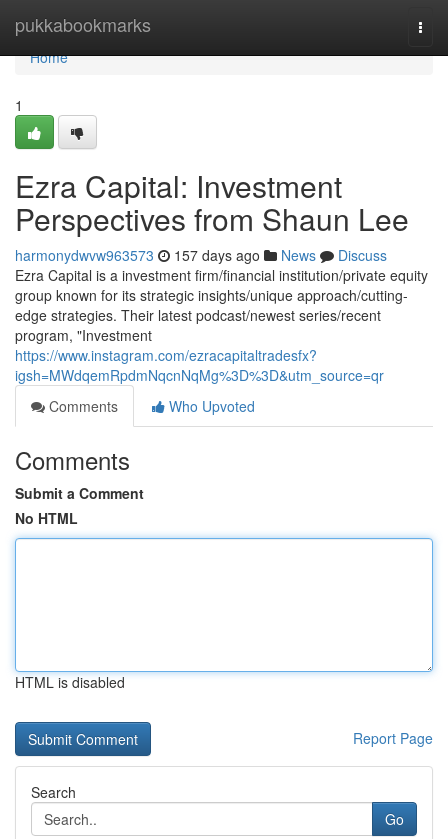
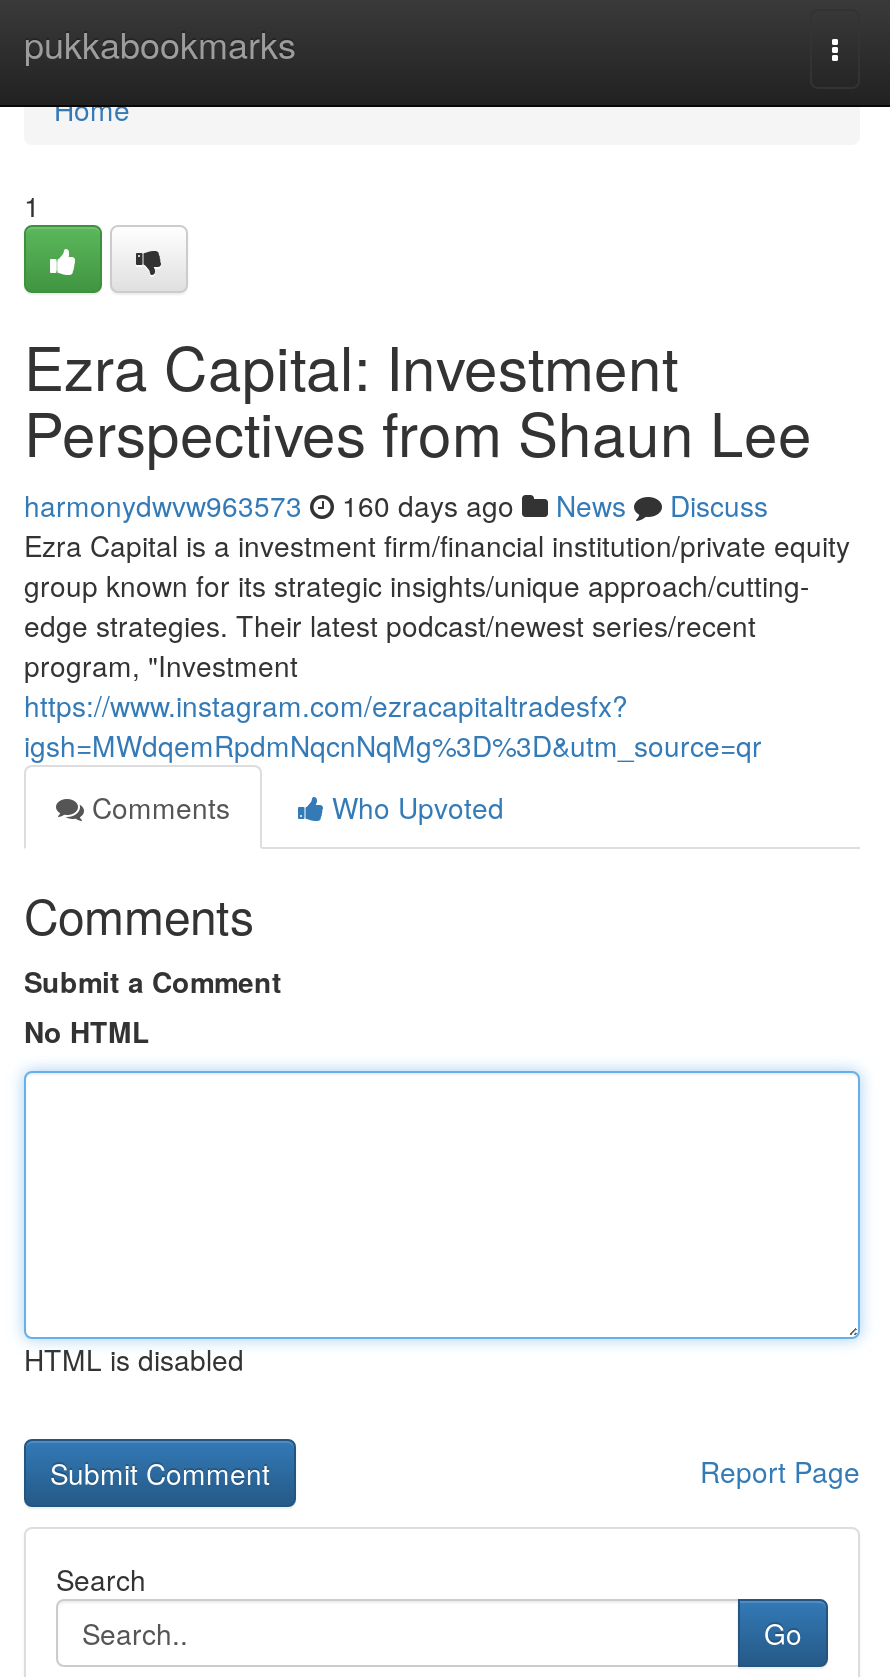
- harmonydwvw963573 157 days ago News Discuss
+ harmonydwvw963573 160 days ago News Discuss
